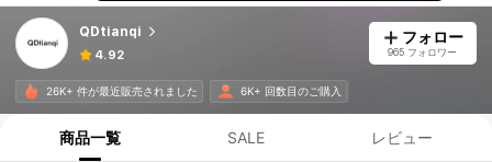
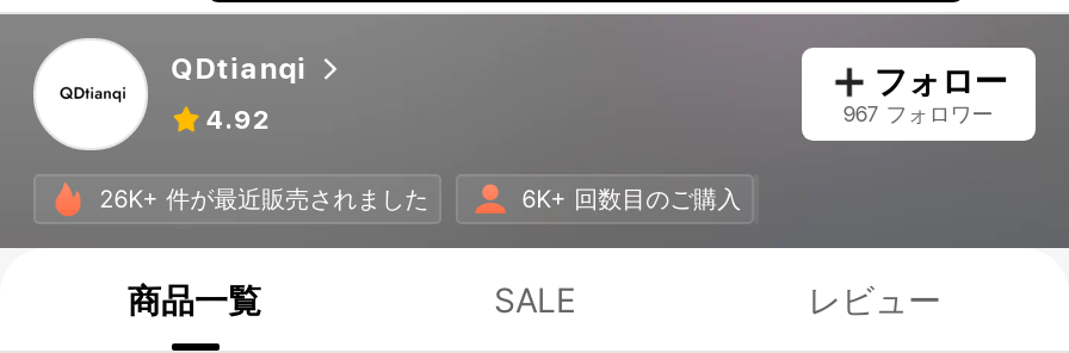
- 965 フォロワー
+ 967 フォロワー
